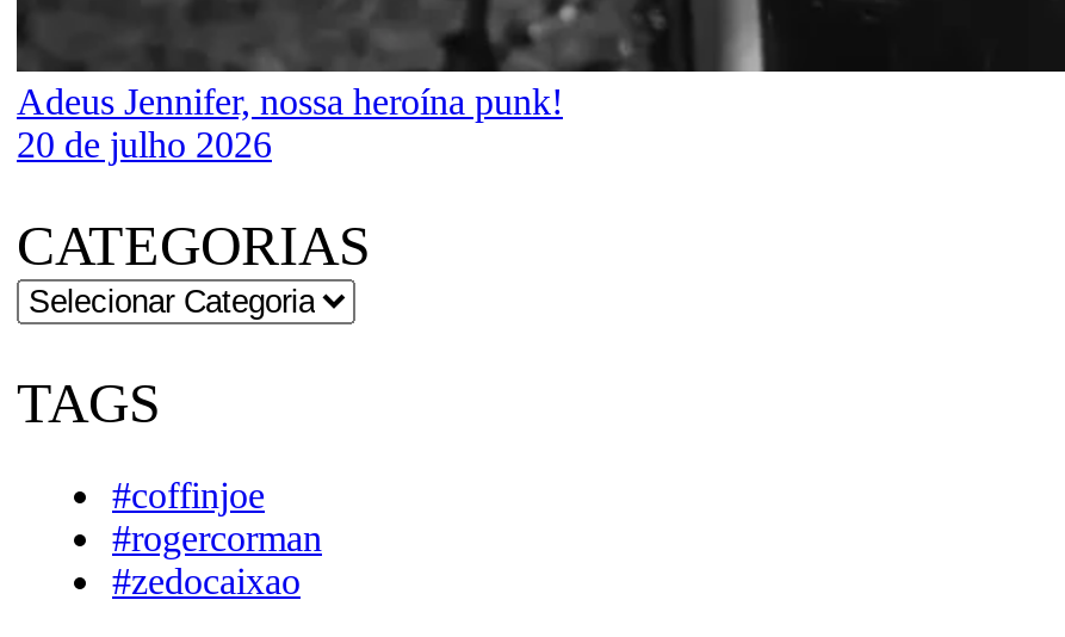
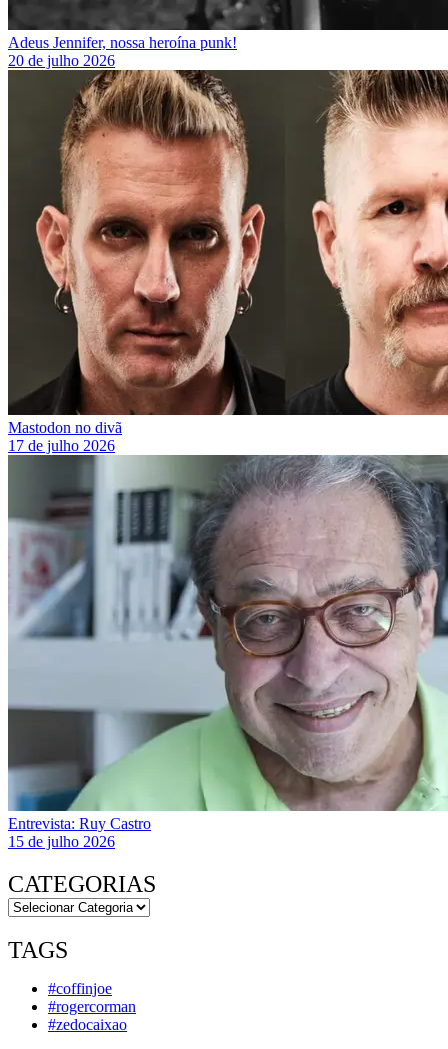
+ [image]
+ Mastodon no divã
+ 17 de julho 2026

+ [image]
+ Entrevista: Ruy Castro
+ 15 de julho 2026
